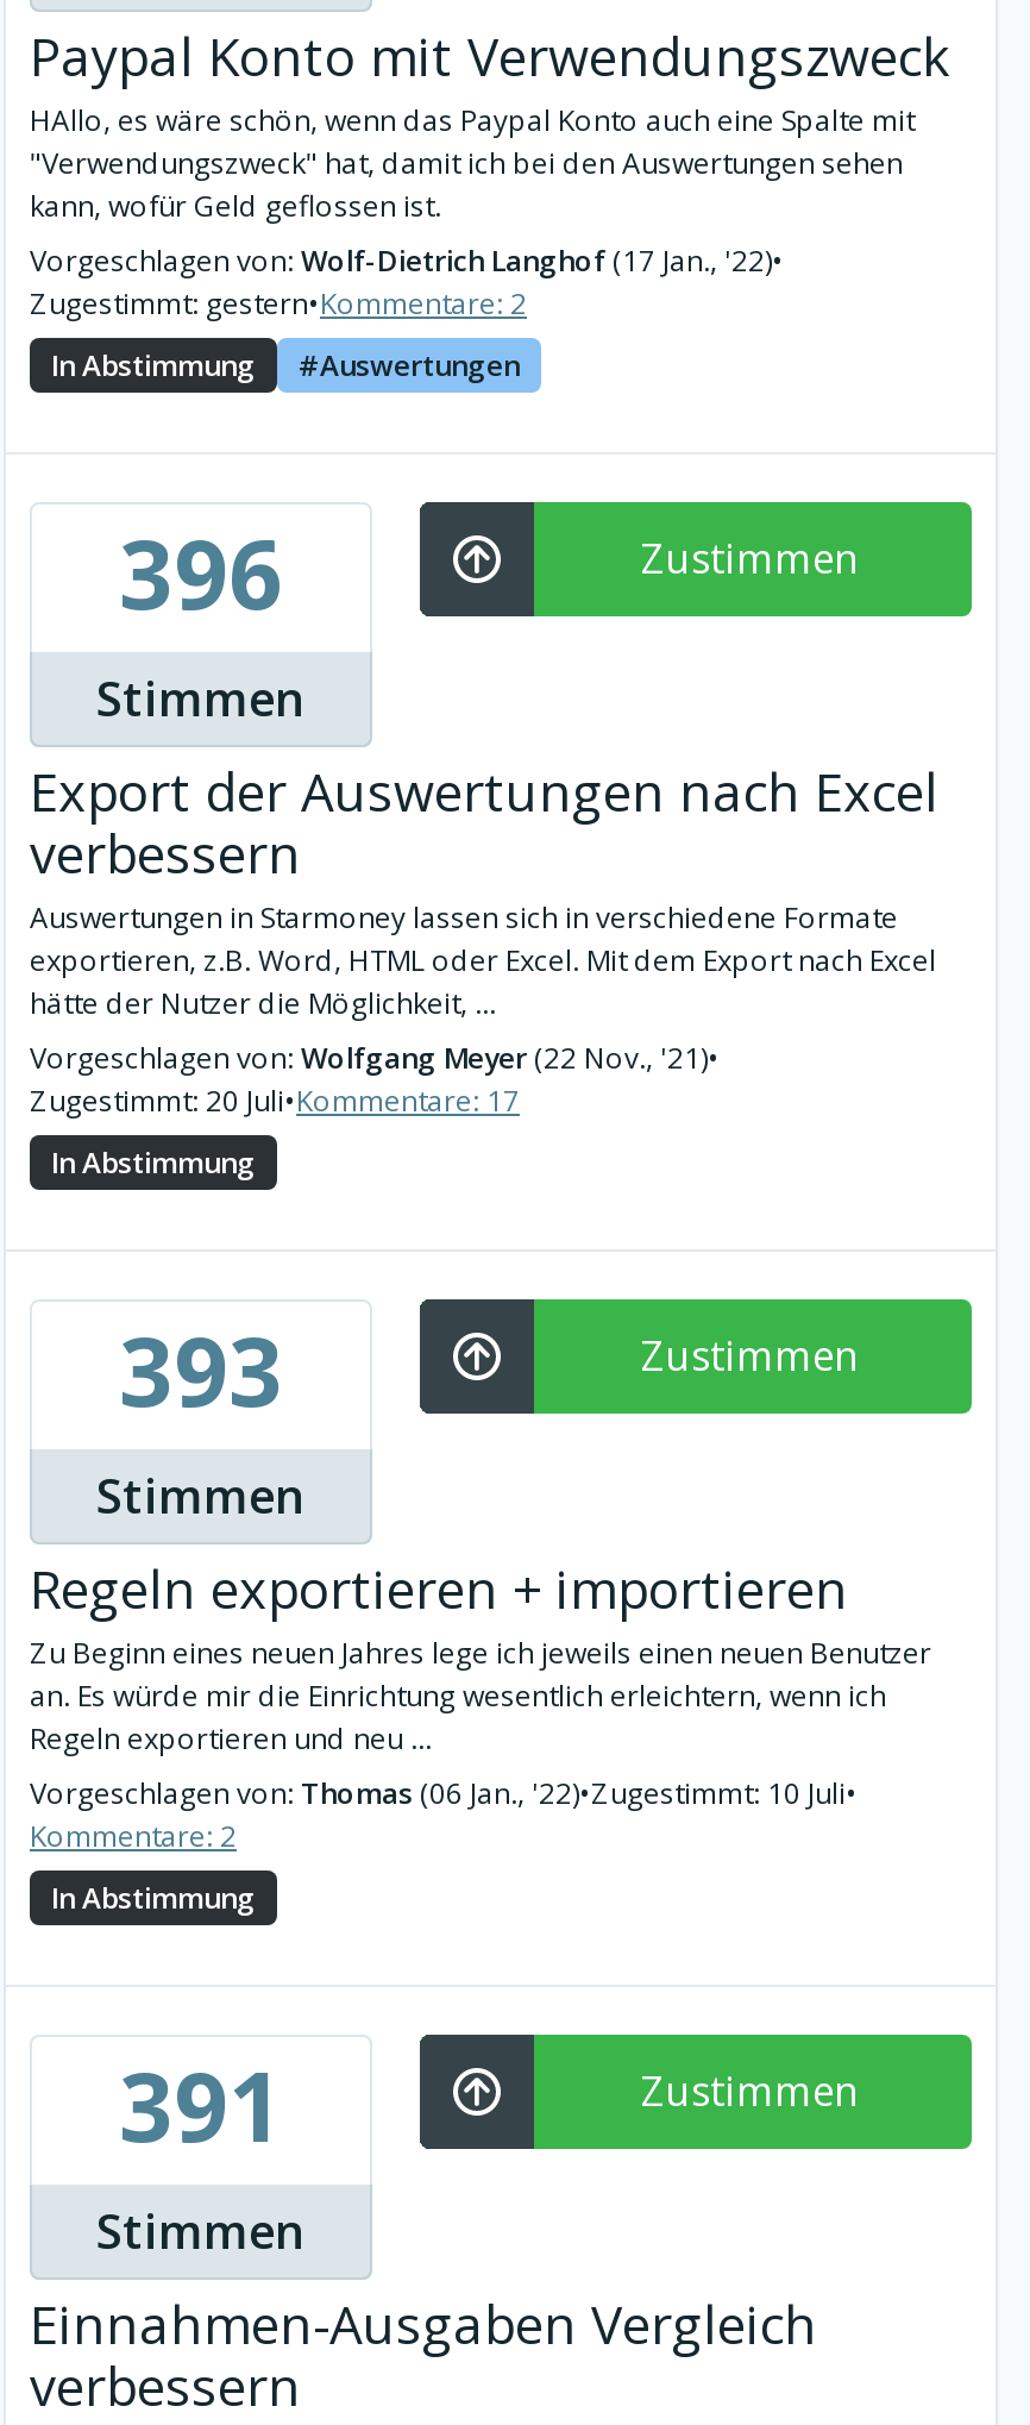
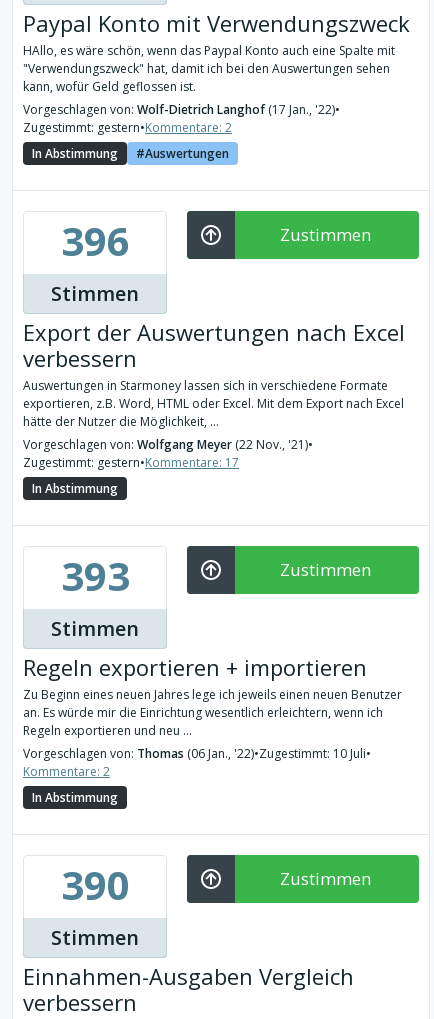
- Zugestimmt: 20 Juli•Kommentare: 17
+ Zugestimmt: gestern•Kommentare: 17

- 391
+ 390
